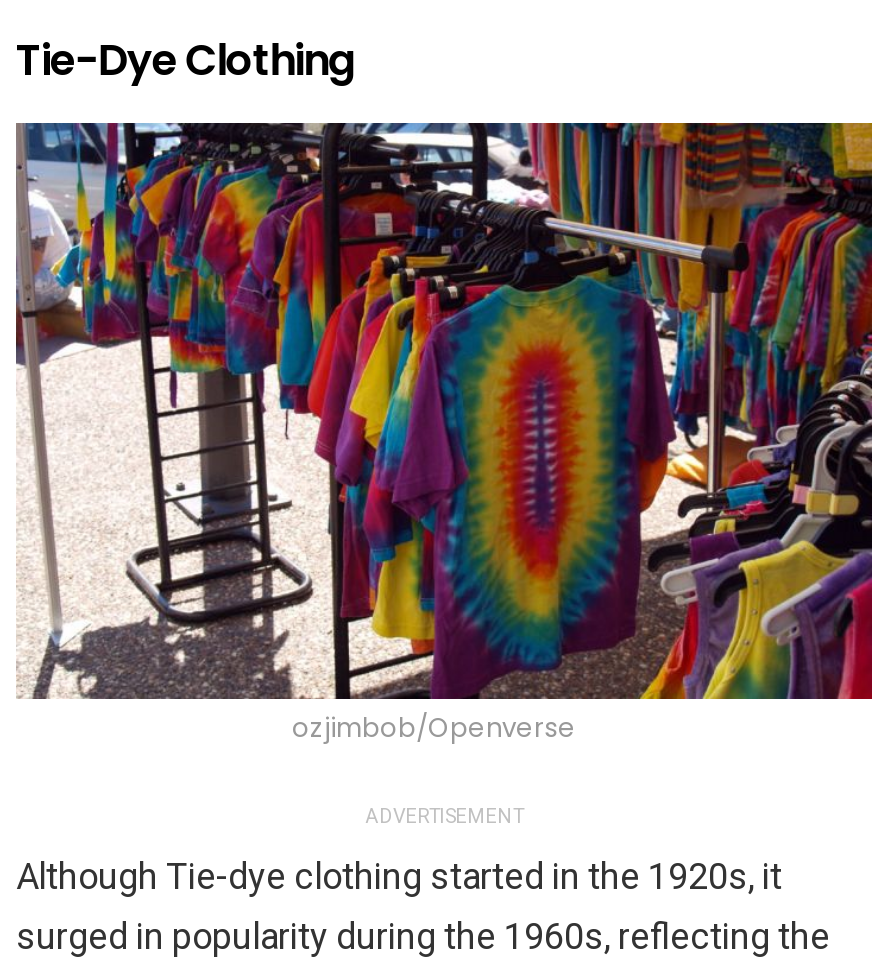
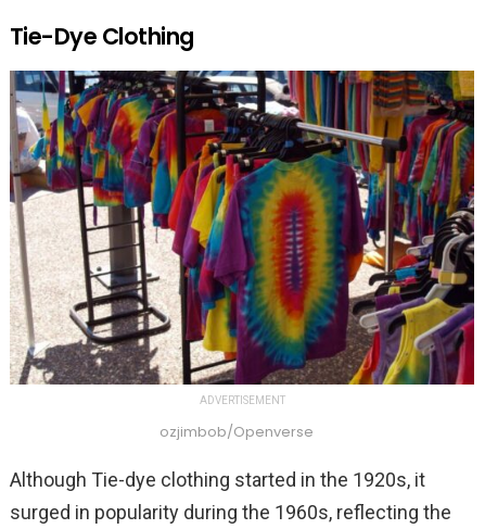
moved down: ozjimbob/Openverse

moved up: ADVERTISEMENT
